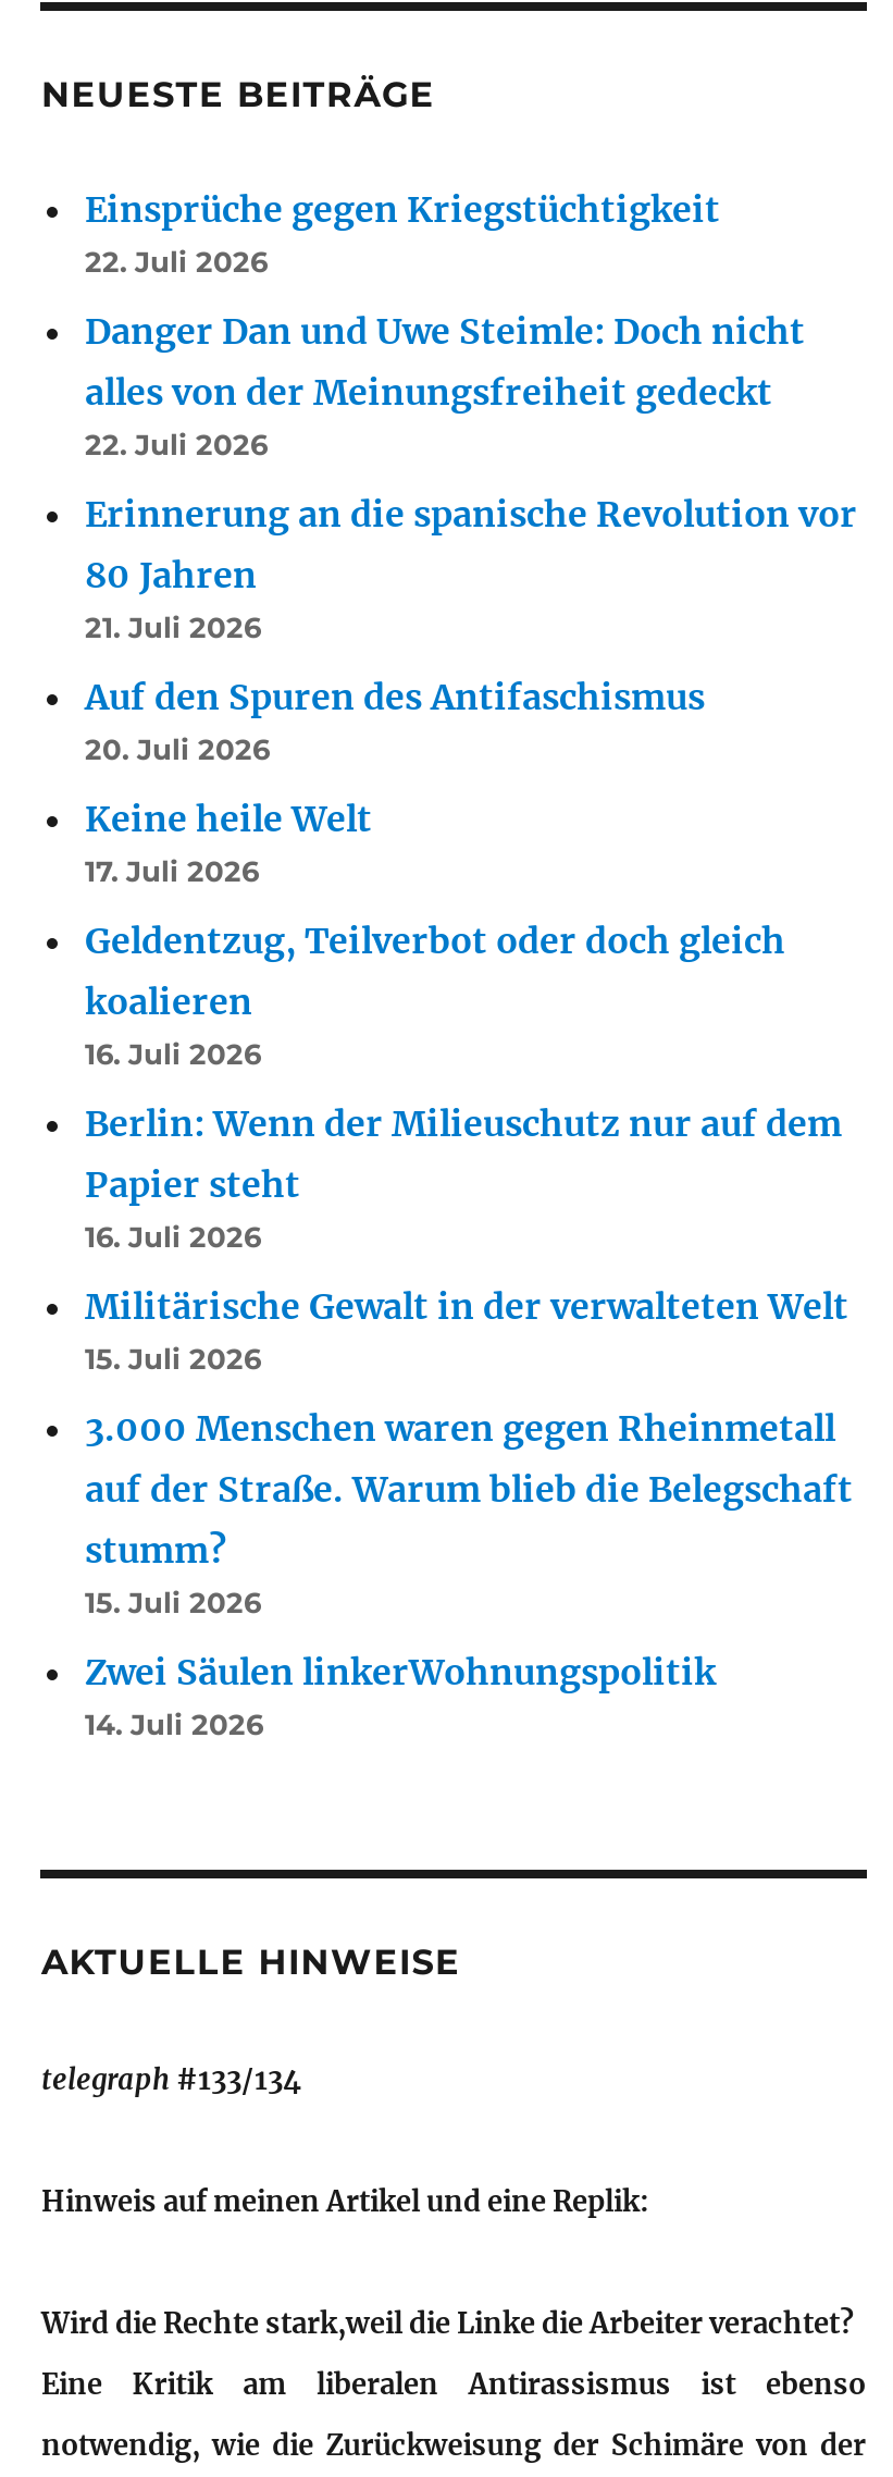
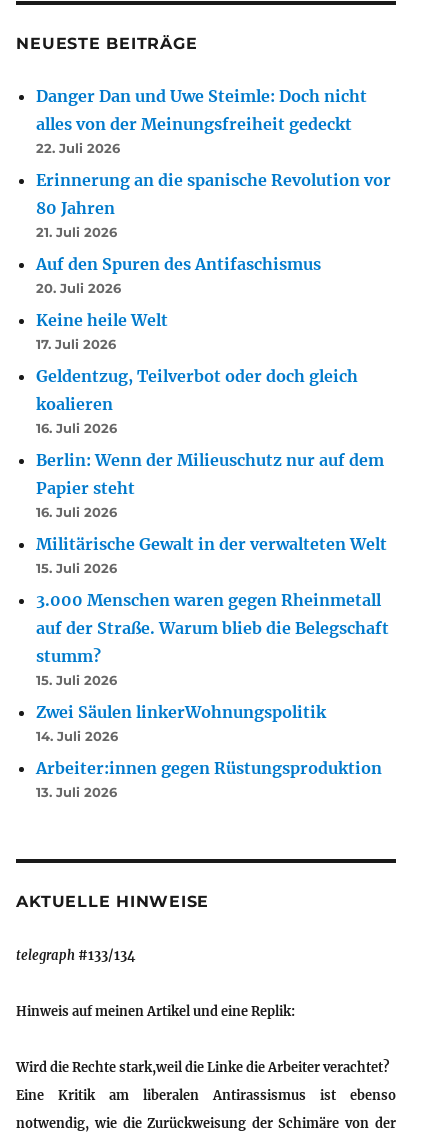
- Einsprüche gegen Kriegstüchtigkeit
- 22. Juli 2026

moved up: Danger Dan und Uwe Steimle: Doch nicht | alles von der Meinungsfreiheit gedeckt | 22. Juli 2026 | ... | Zwei Säulen linkerWohnungspolitik | 14. Juli 2026

+ Arbeiter:innen gegen Rüstungsproduktion
+ 13. Juli 2026
